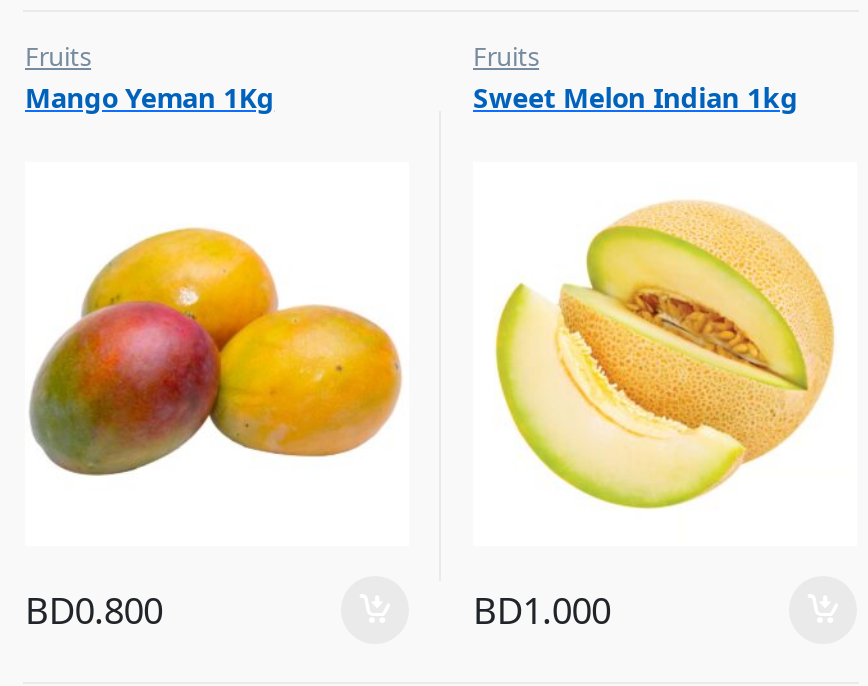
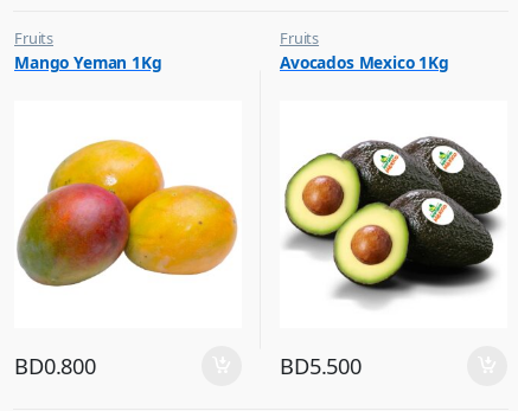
- Sweet Melon Indian 1kg
+ Avocados Mexico 1Kg

- [image]
- BD1.000
+ [image]
+ BD5.500
